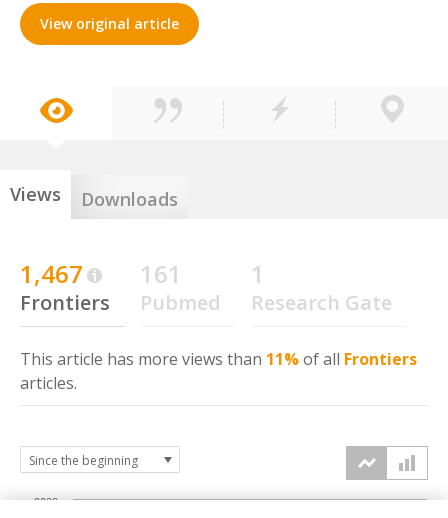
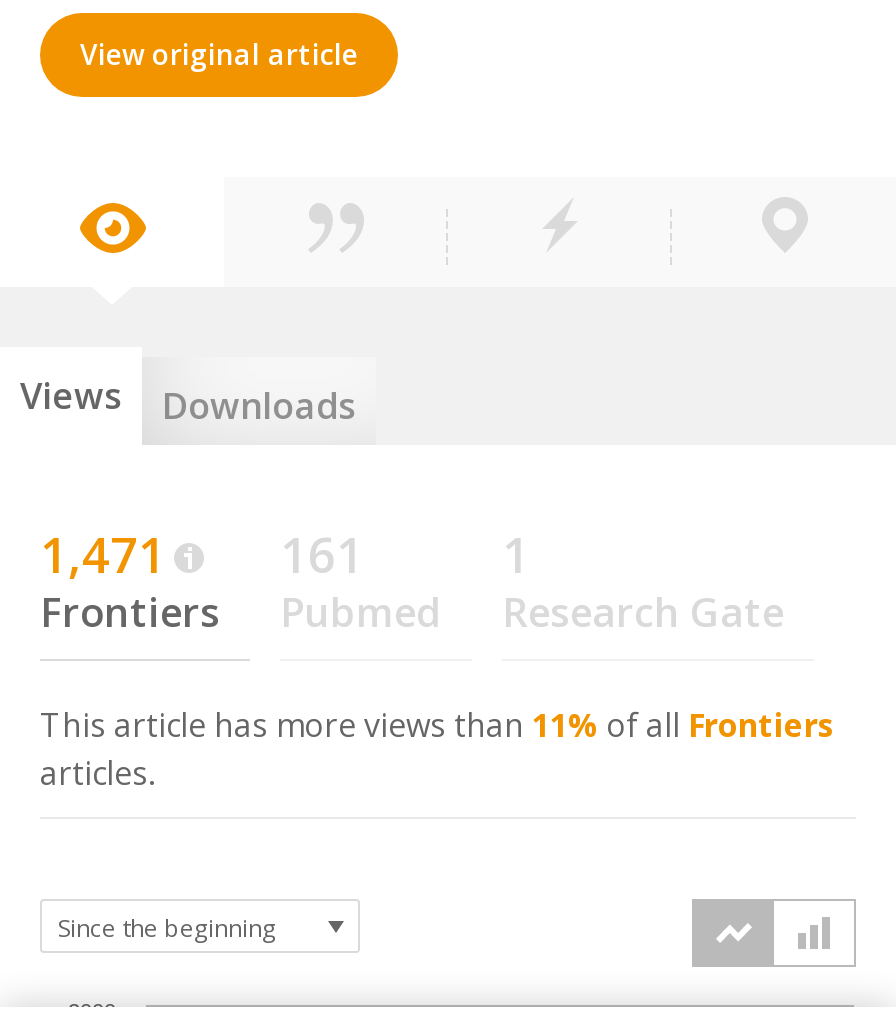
- 1,467
+ 1,471
